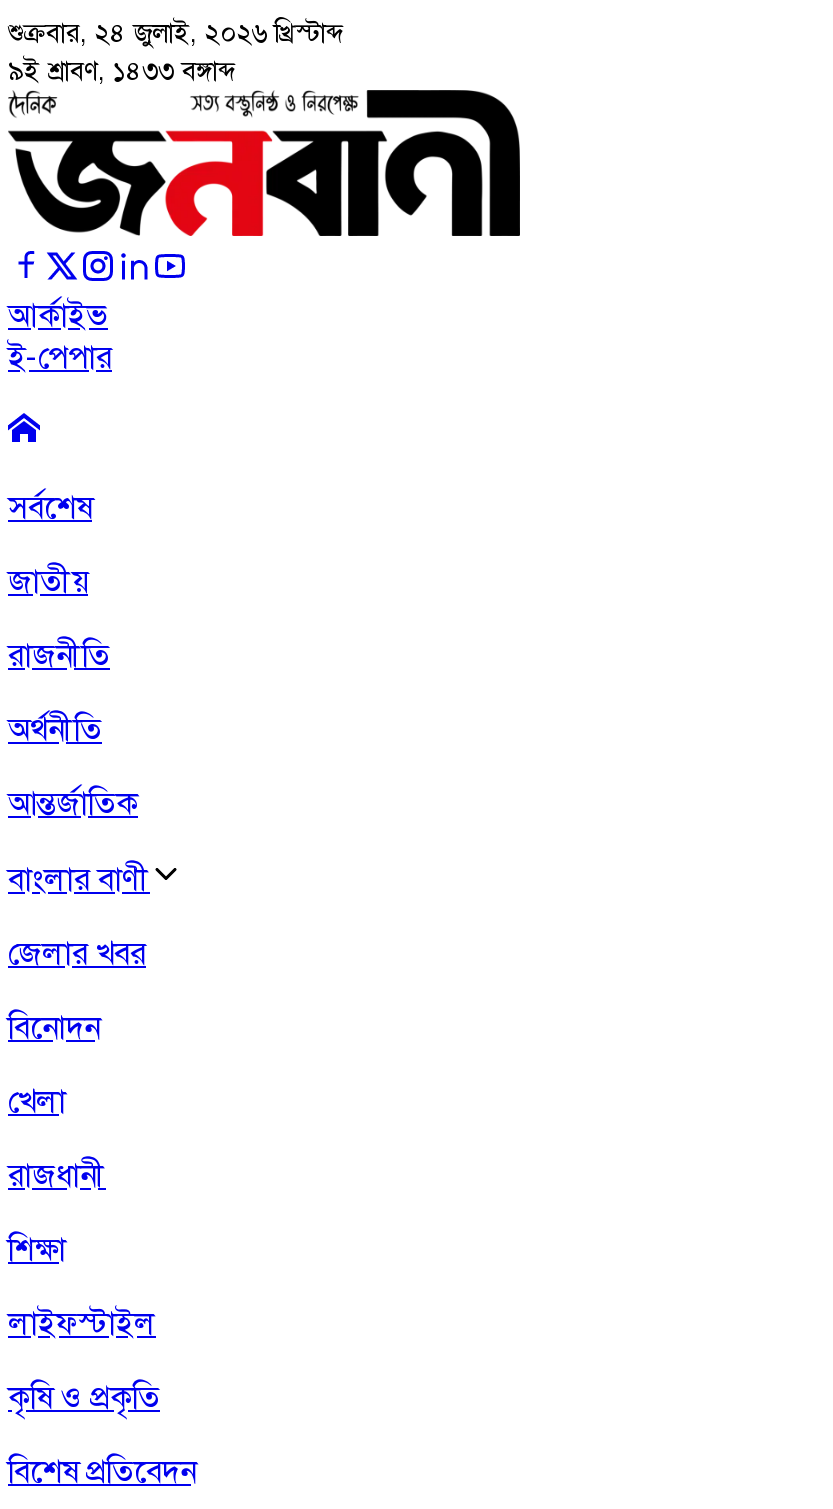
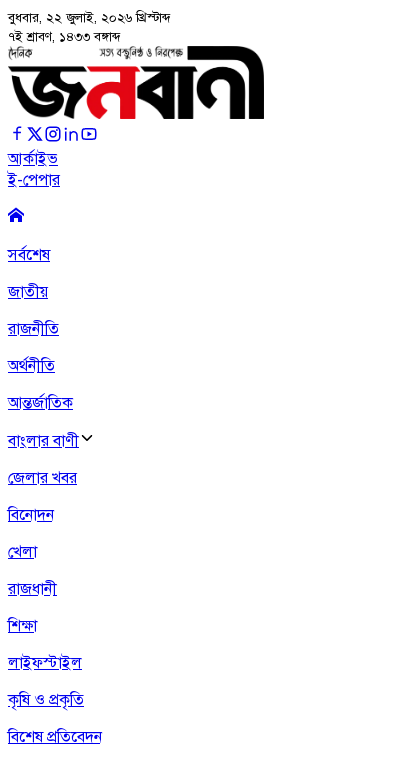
- শুক্রবার, ২৪ জুলাই, ২০২৬ খ্রিস্টাব্দ
+ বুধবার, ২২ জুলাই, ২০২৬ খ্রিস্টাব্দ

- ৯ই শ্রাবণ, ১৪৩৩ বঙ্গাব্দ
+ ৭ই শ্রাবণ, ১৪৩৩ বঙ্গাব্দ
